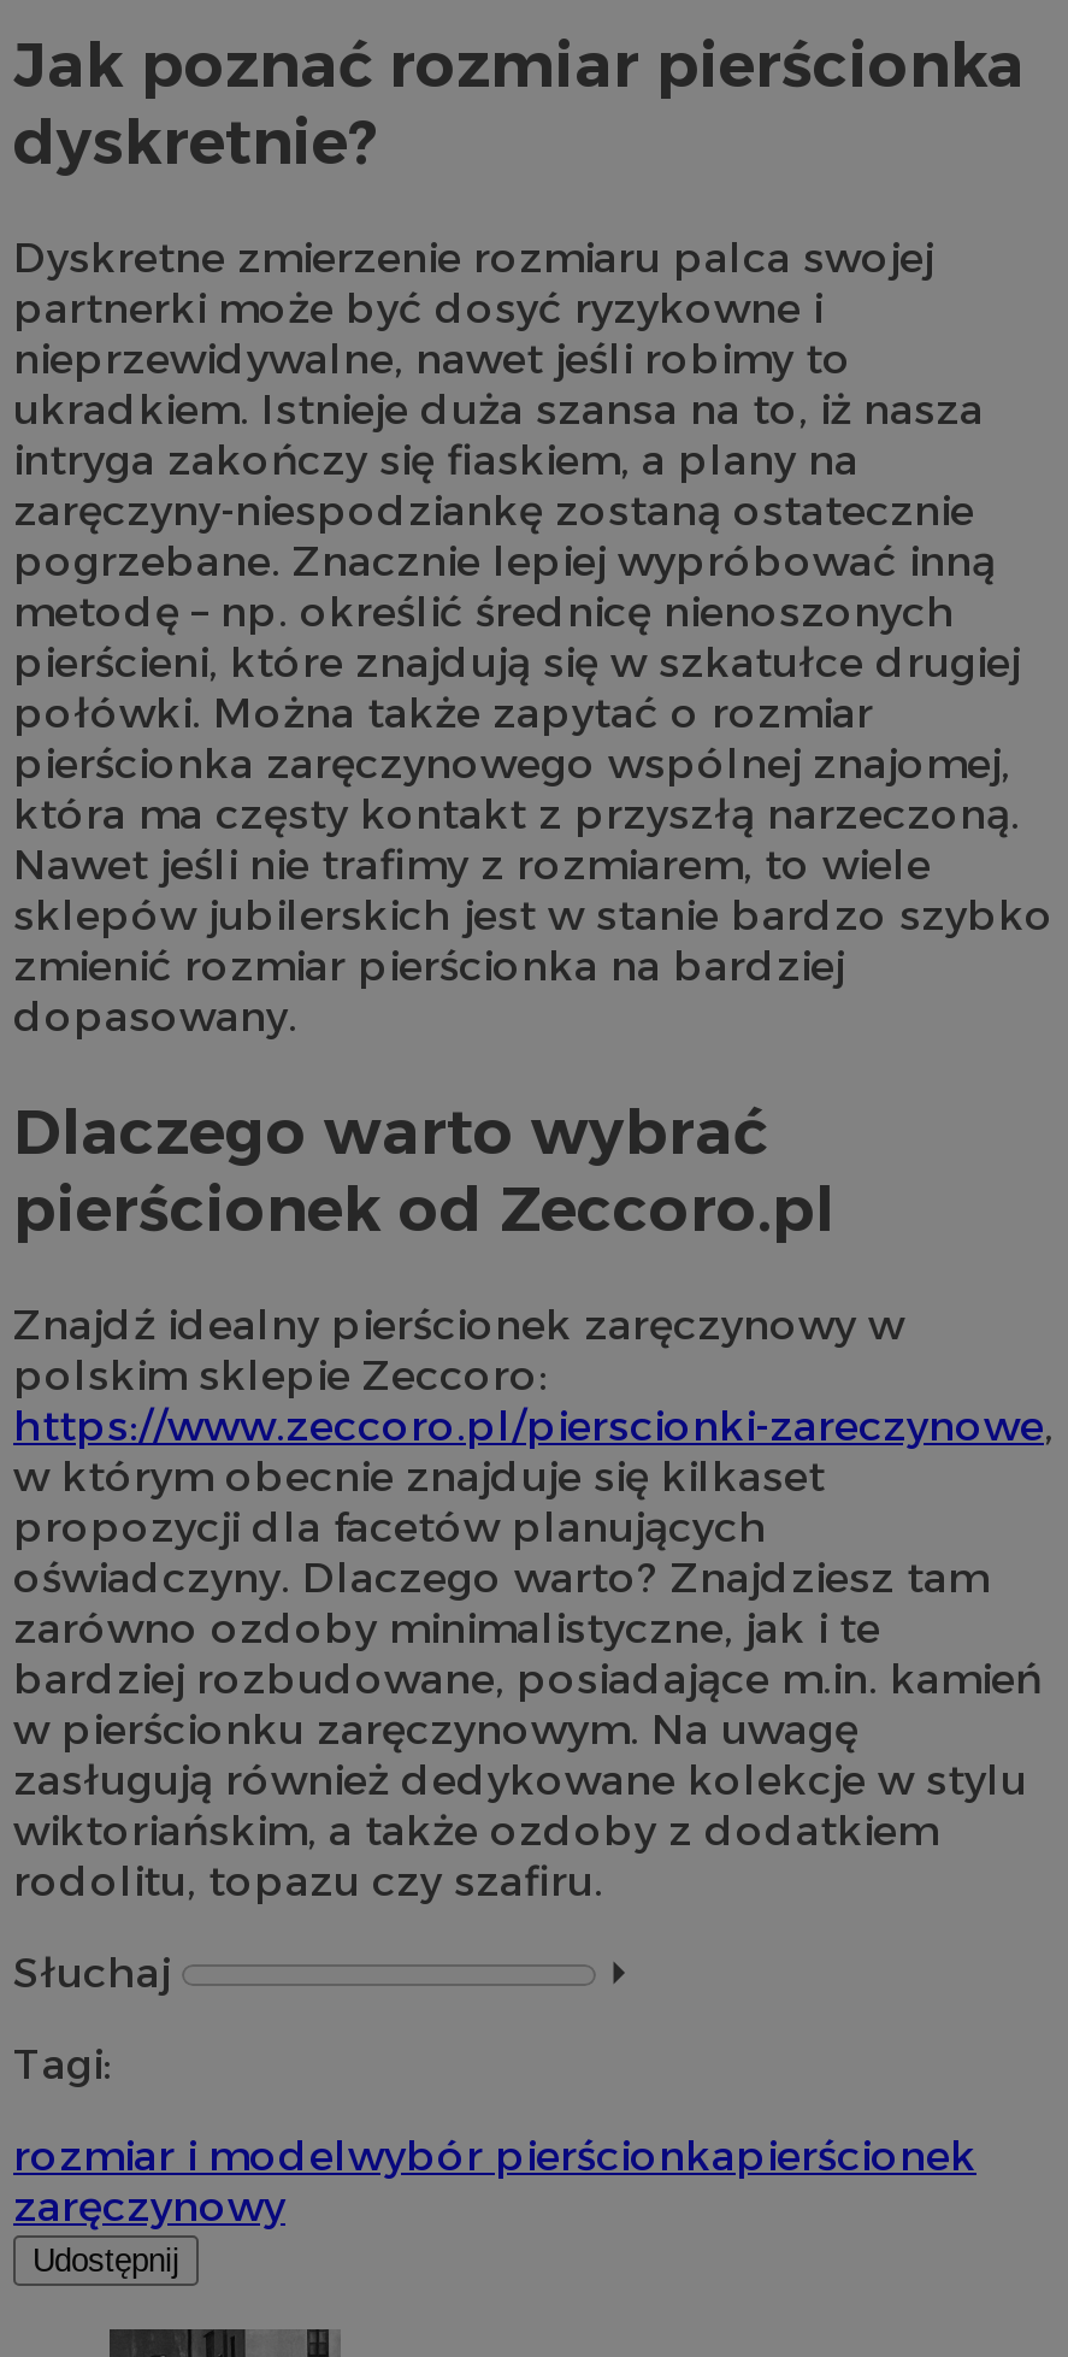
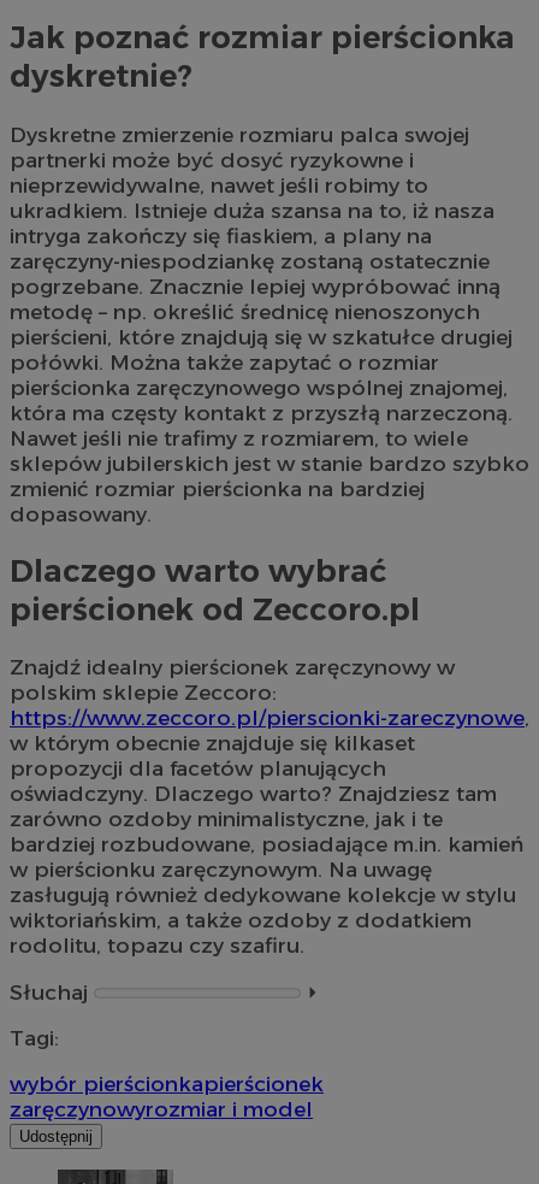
- rozmiar i modelwybór pierścionkapierścionek
- zaręczynowy
+ wybór pierścionkapierścionek
+ zaręczynowyrozmiar i model
